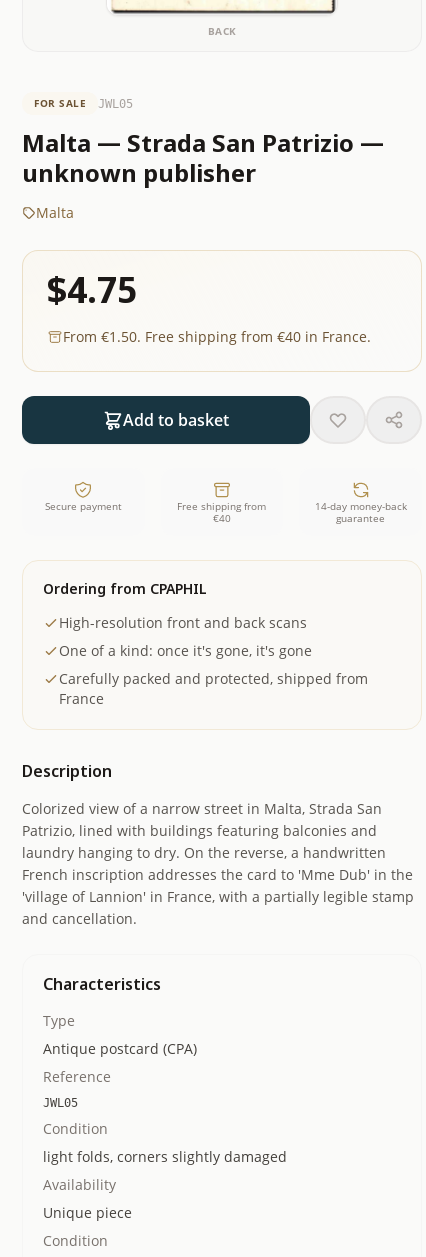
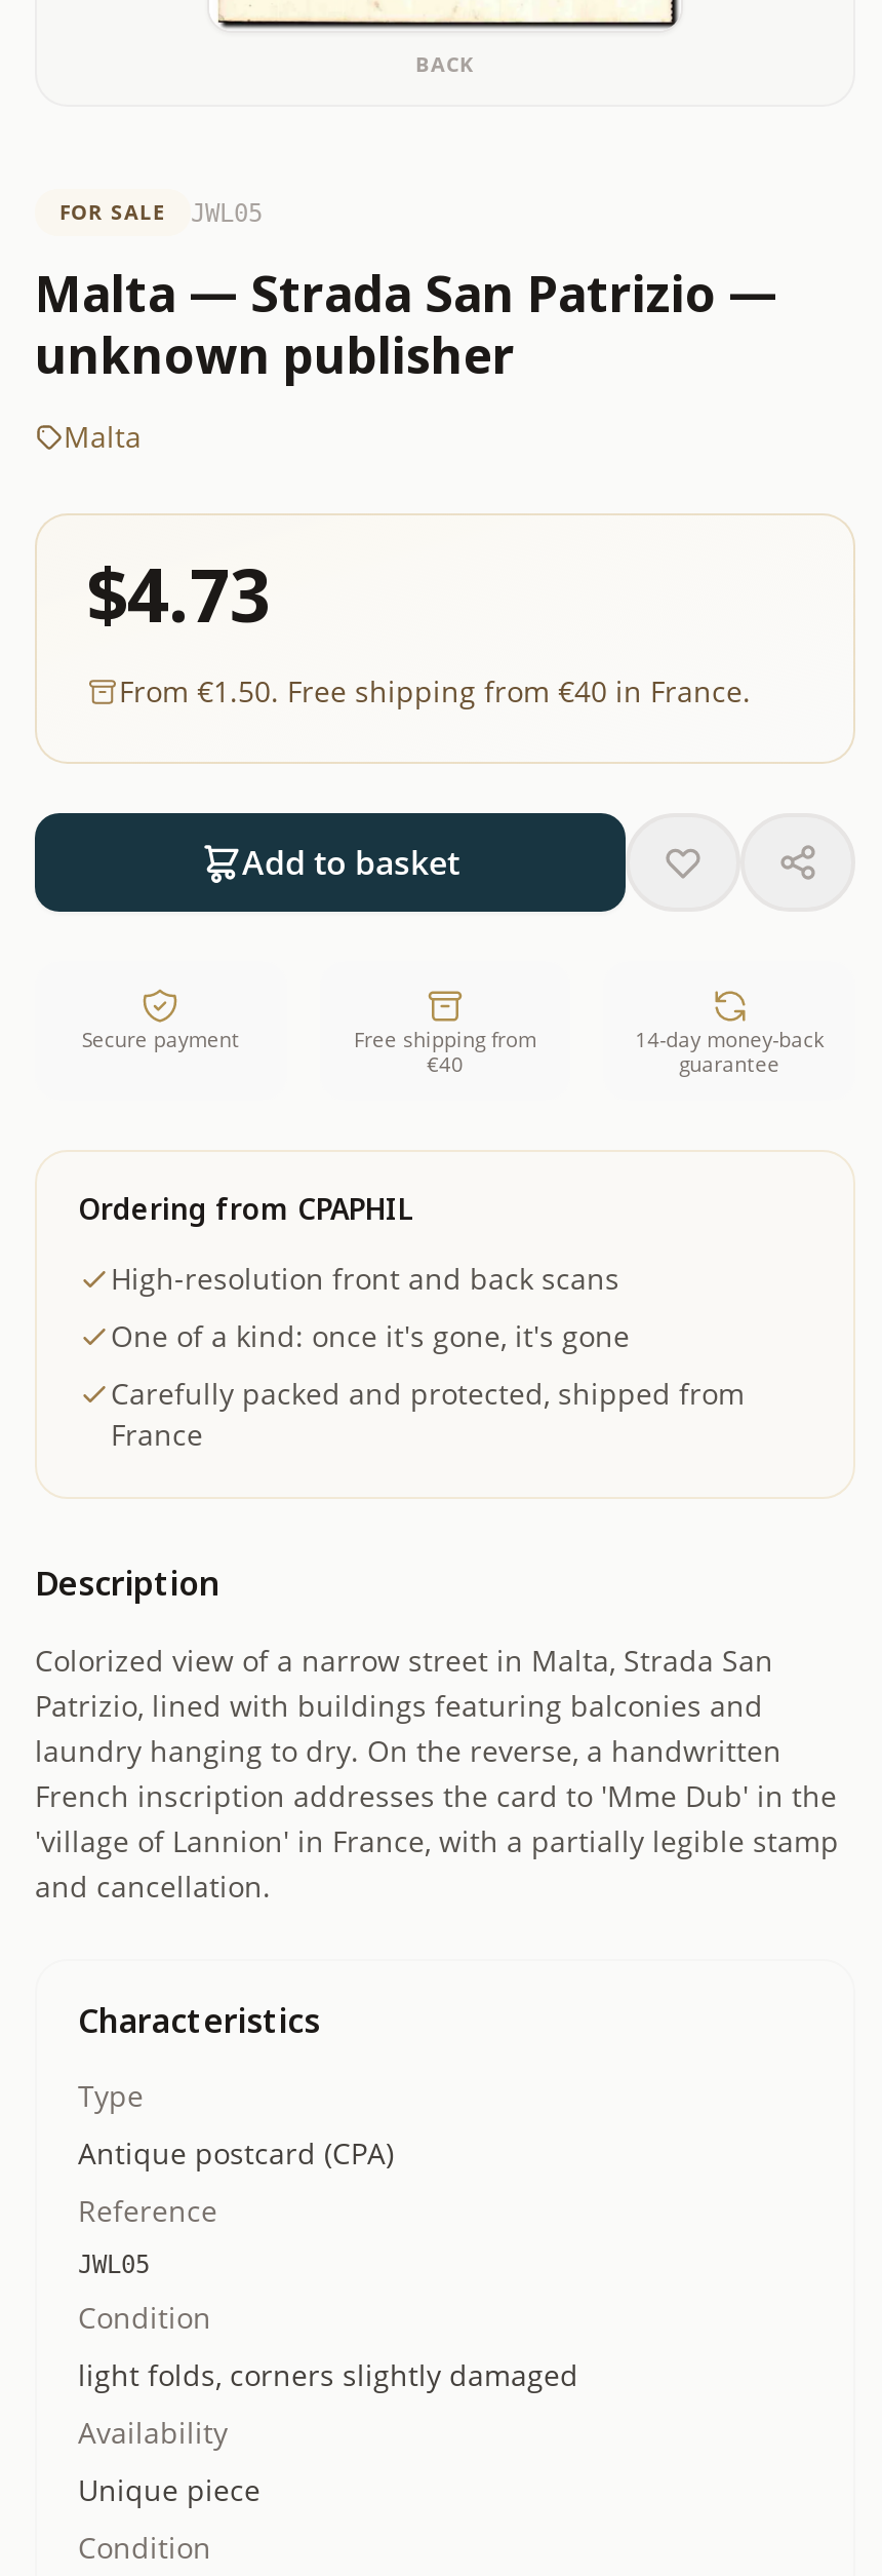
- $4.75
+ $4.73
